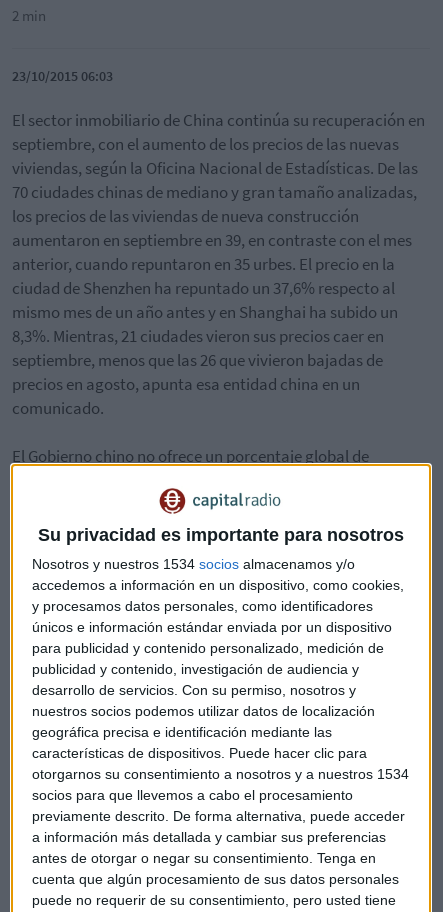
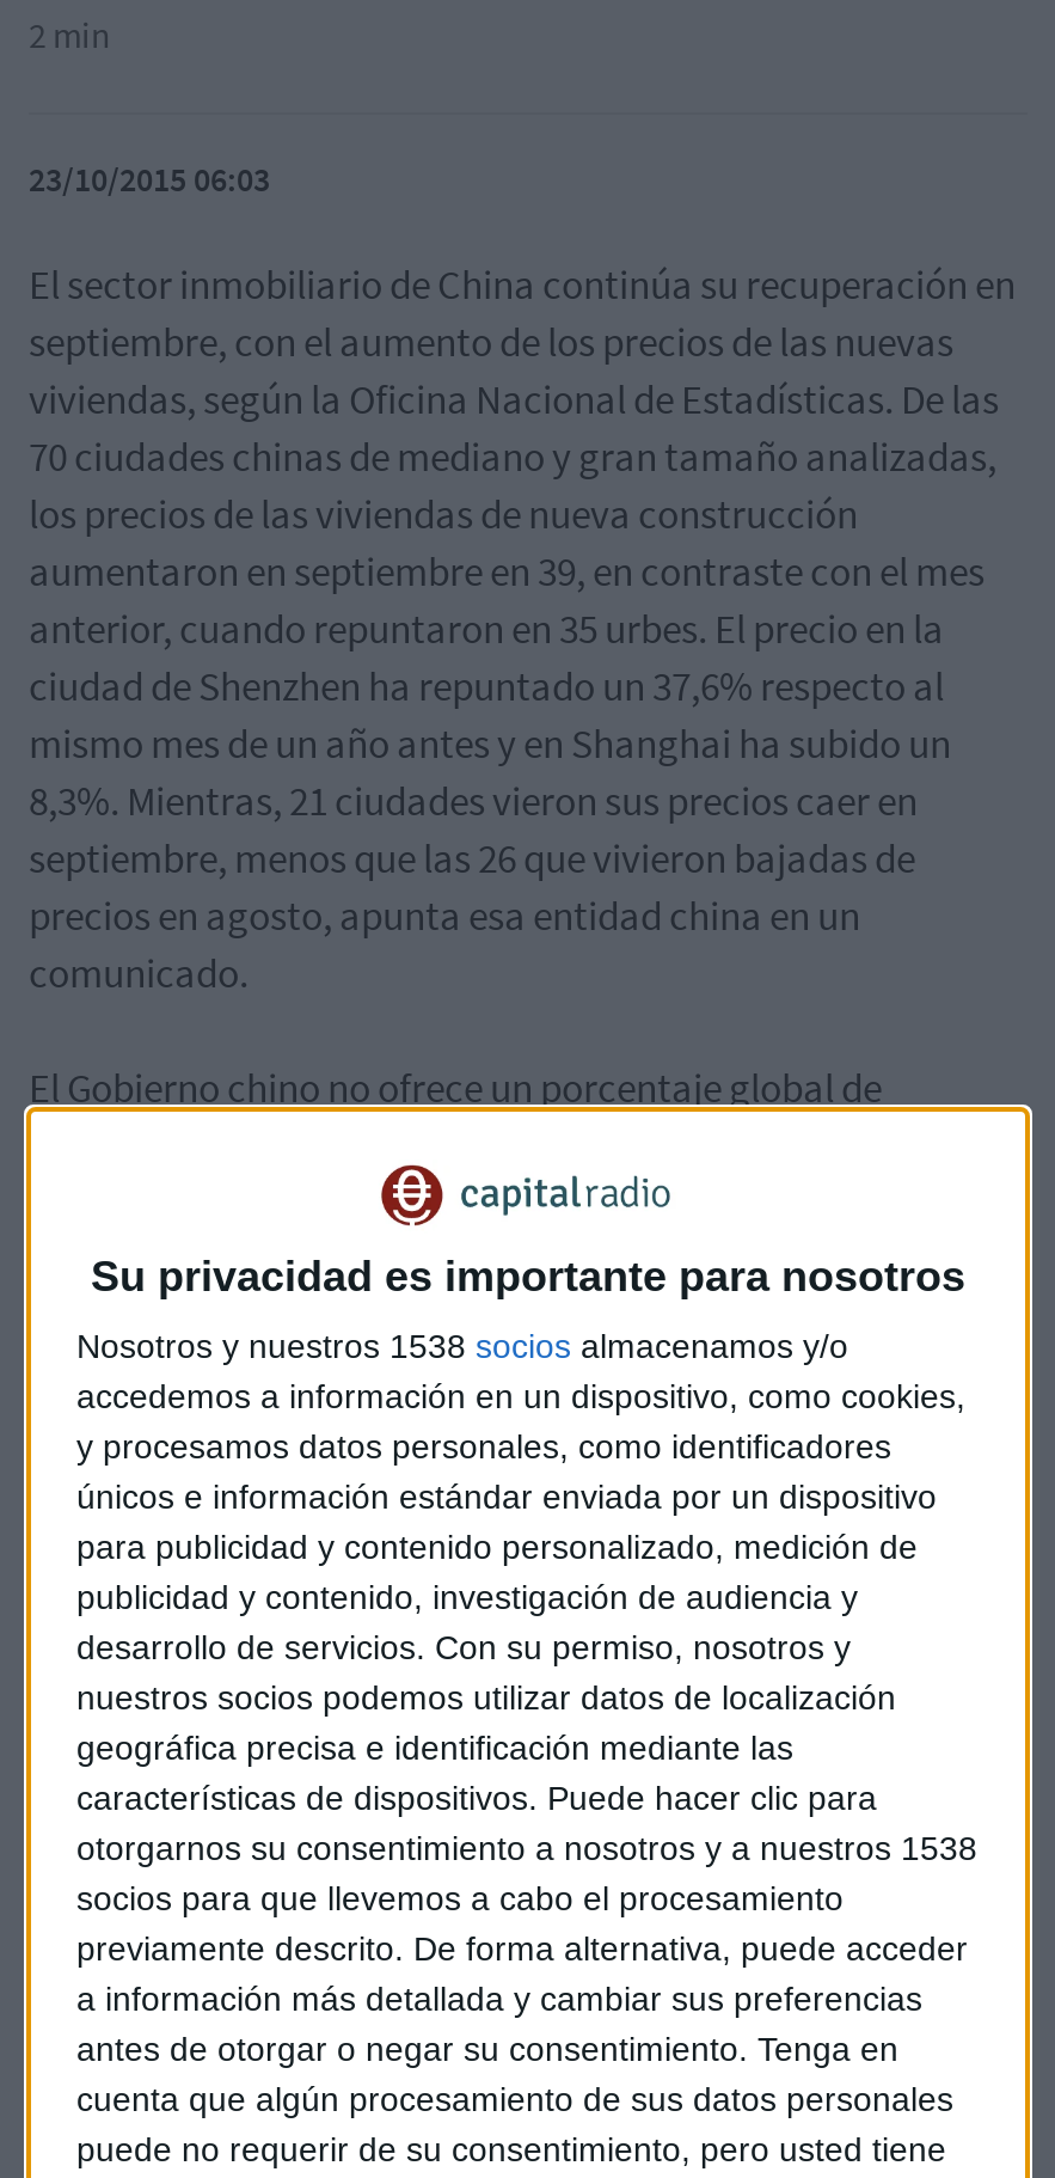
- Nosotros y nuestros 1534 socios almacenamos y/o
+ Nosotros y nuestros 1538 socios almacenamos y/o

- otorgarnos su consentimiento a nosotros y a nuestros 1534
+ otorgarnos su consentimiento a nosotros y a nuestros 1538
